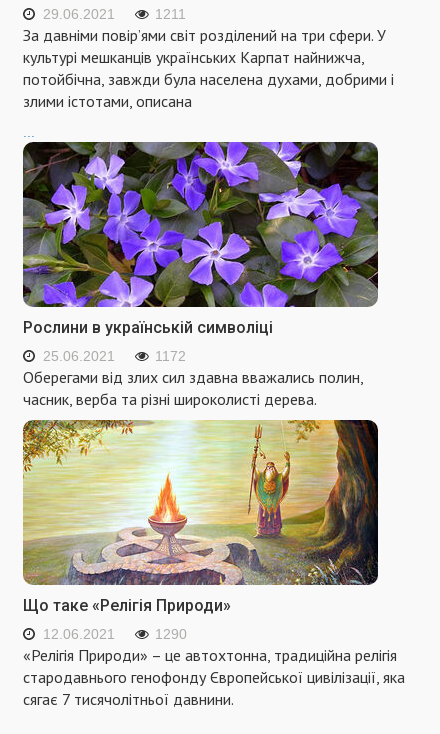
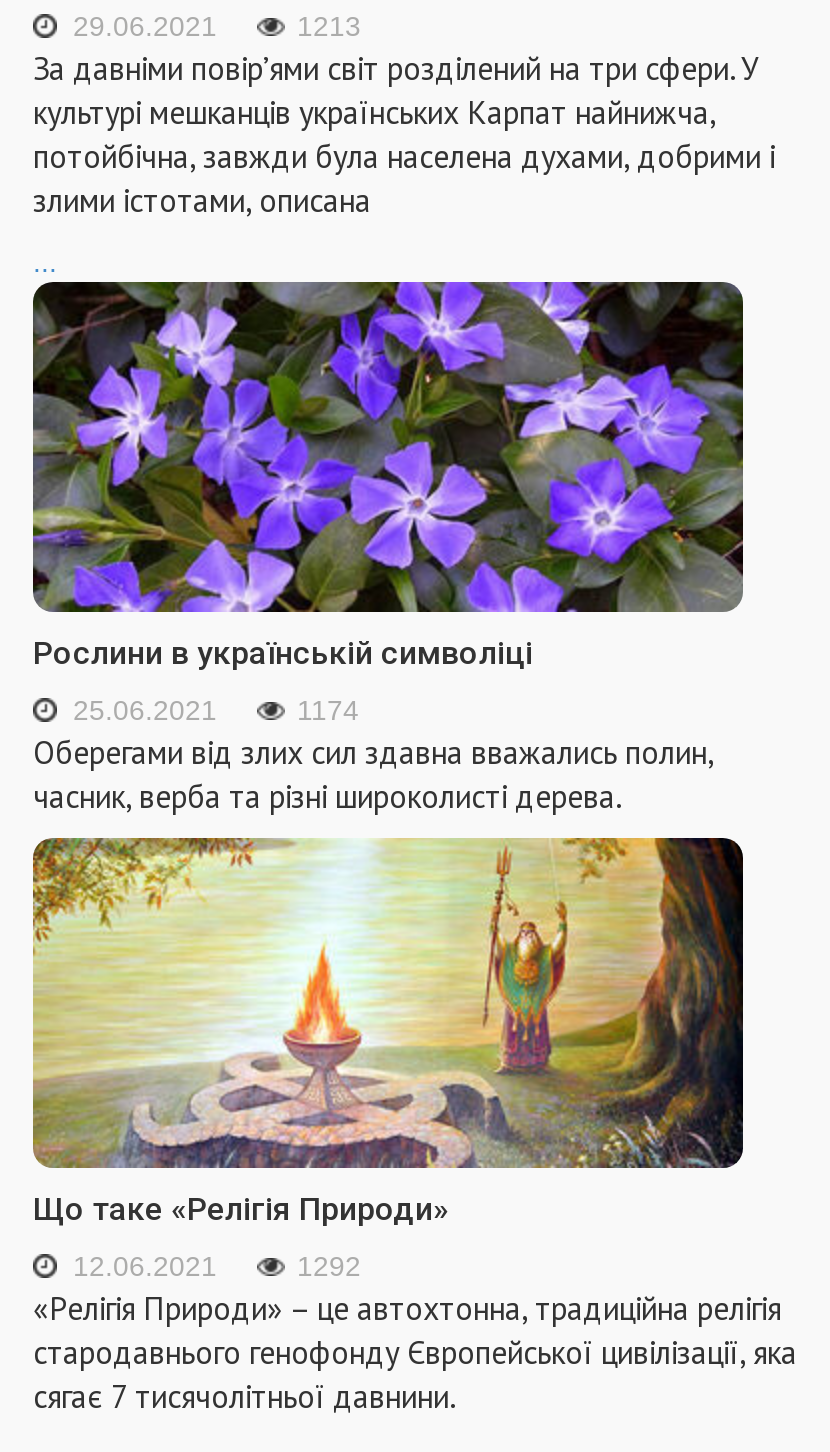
- 1211
+ 1213

- 1172
+ 1174

- 1290
+ 1292
